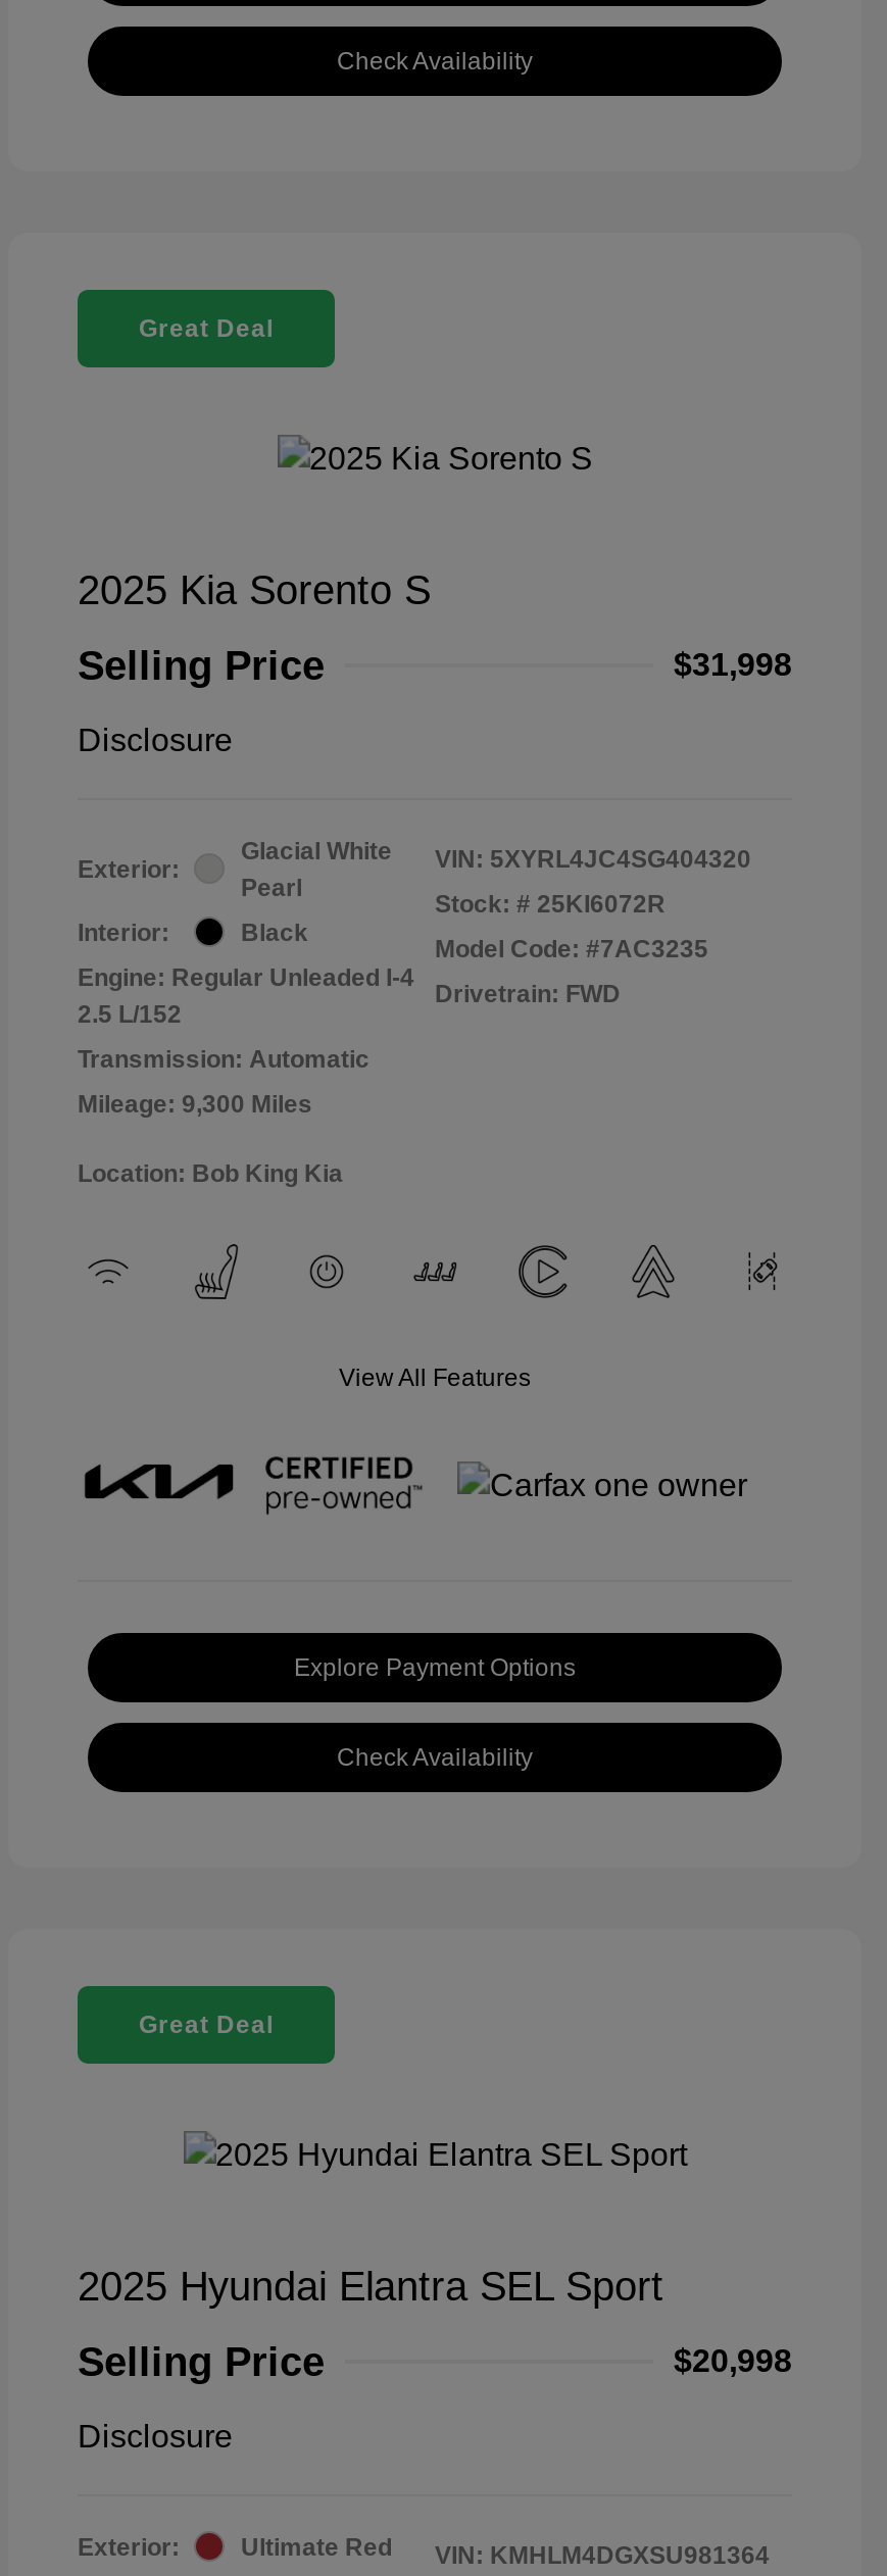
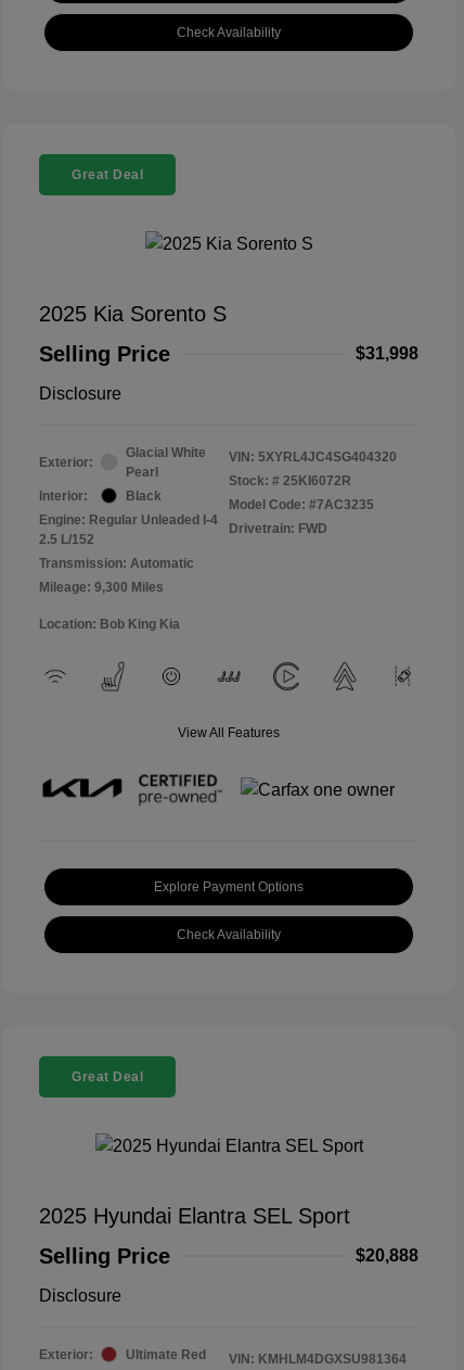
- $20,998
+ $20,888
